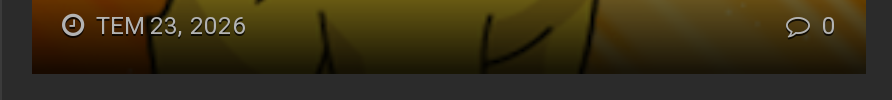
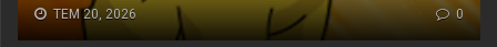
- TEM 23, 2026
+ TEM 20, 2026
